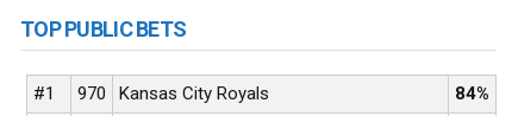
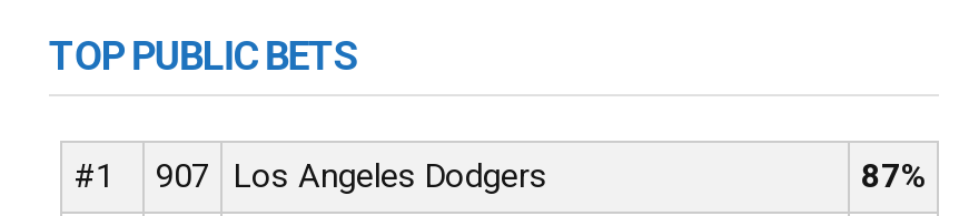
- 970
- Kansas City Royals
- 84%
+ 907
+ Los Angeles Dodgers
+ 87%
